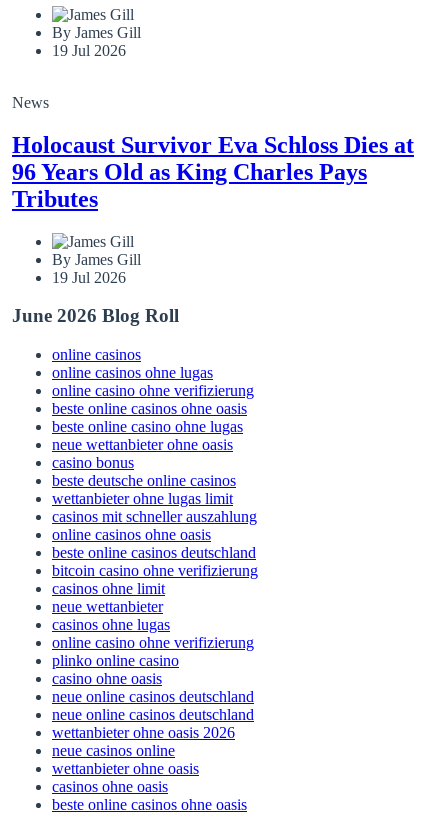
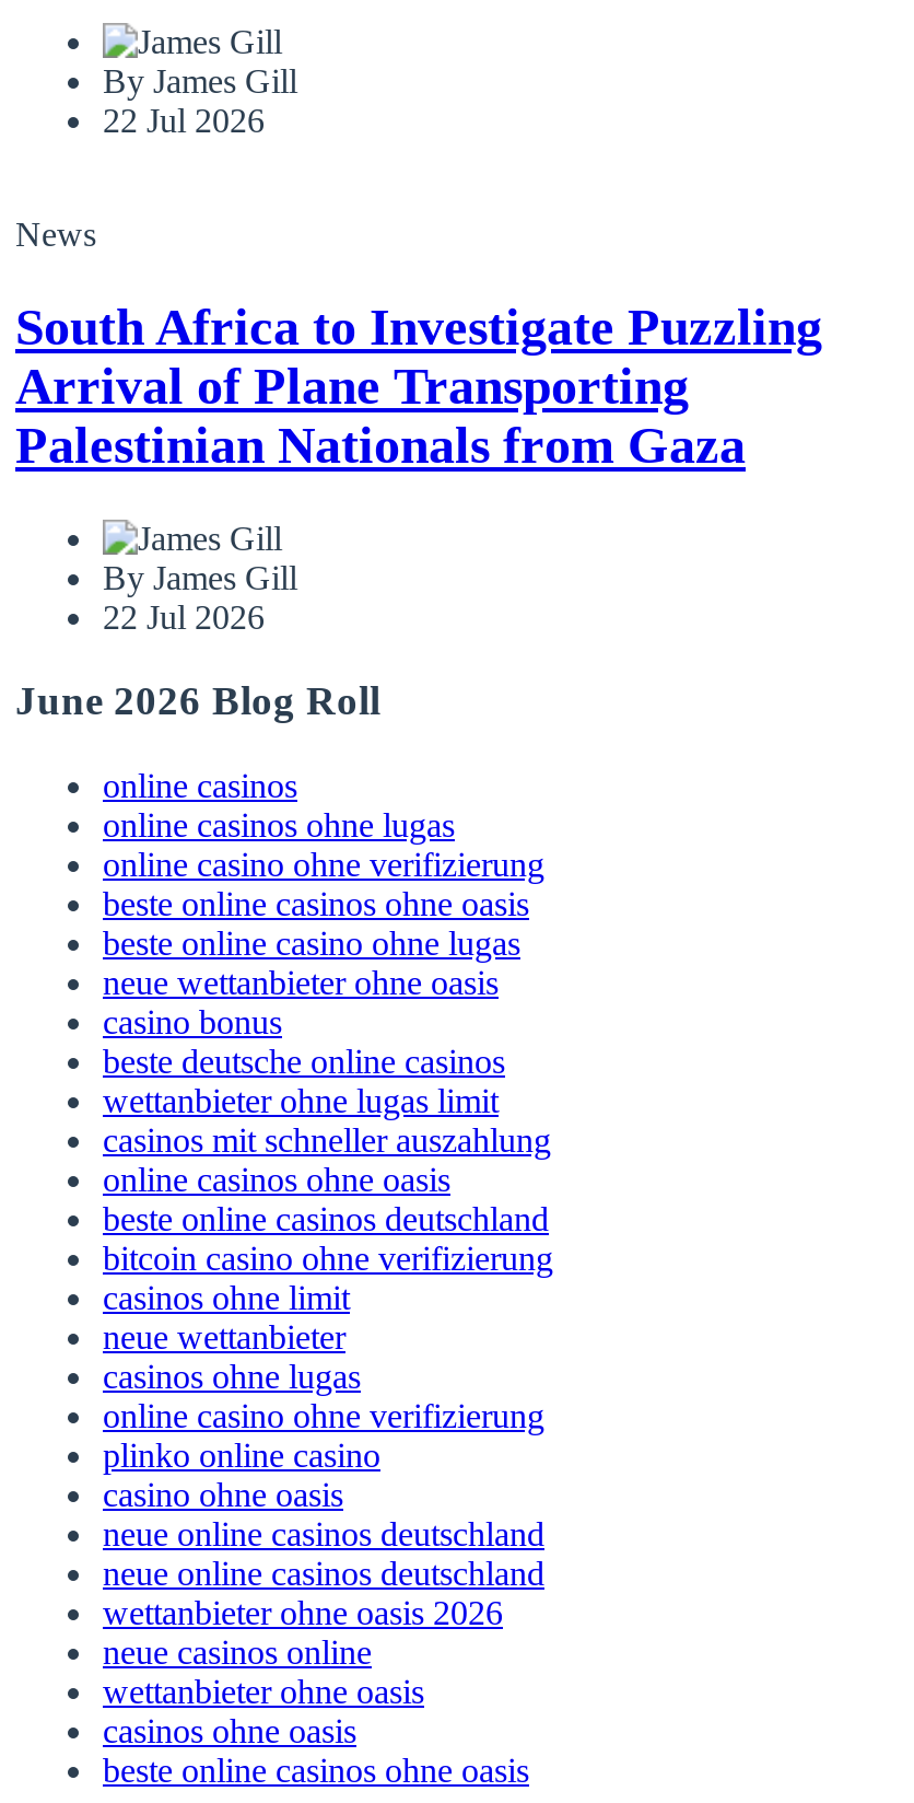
- 19 Jul 2026
+ 22 Jul 2026

- Holocaust Survivor Eva Schloss Dies at
- 96 Years Old as King Charles Pays
- Tributes
+ South Africa to Investigate Puzzling
+ Arrival of Plane Transporting
+ Palestinian Nationals from Gaza

- 19 Jul 2026
+ 22 Jul 2026
